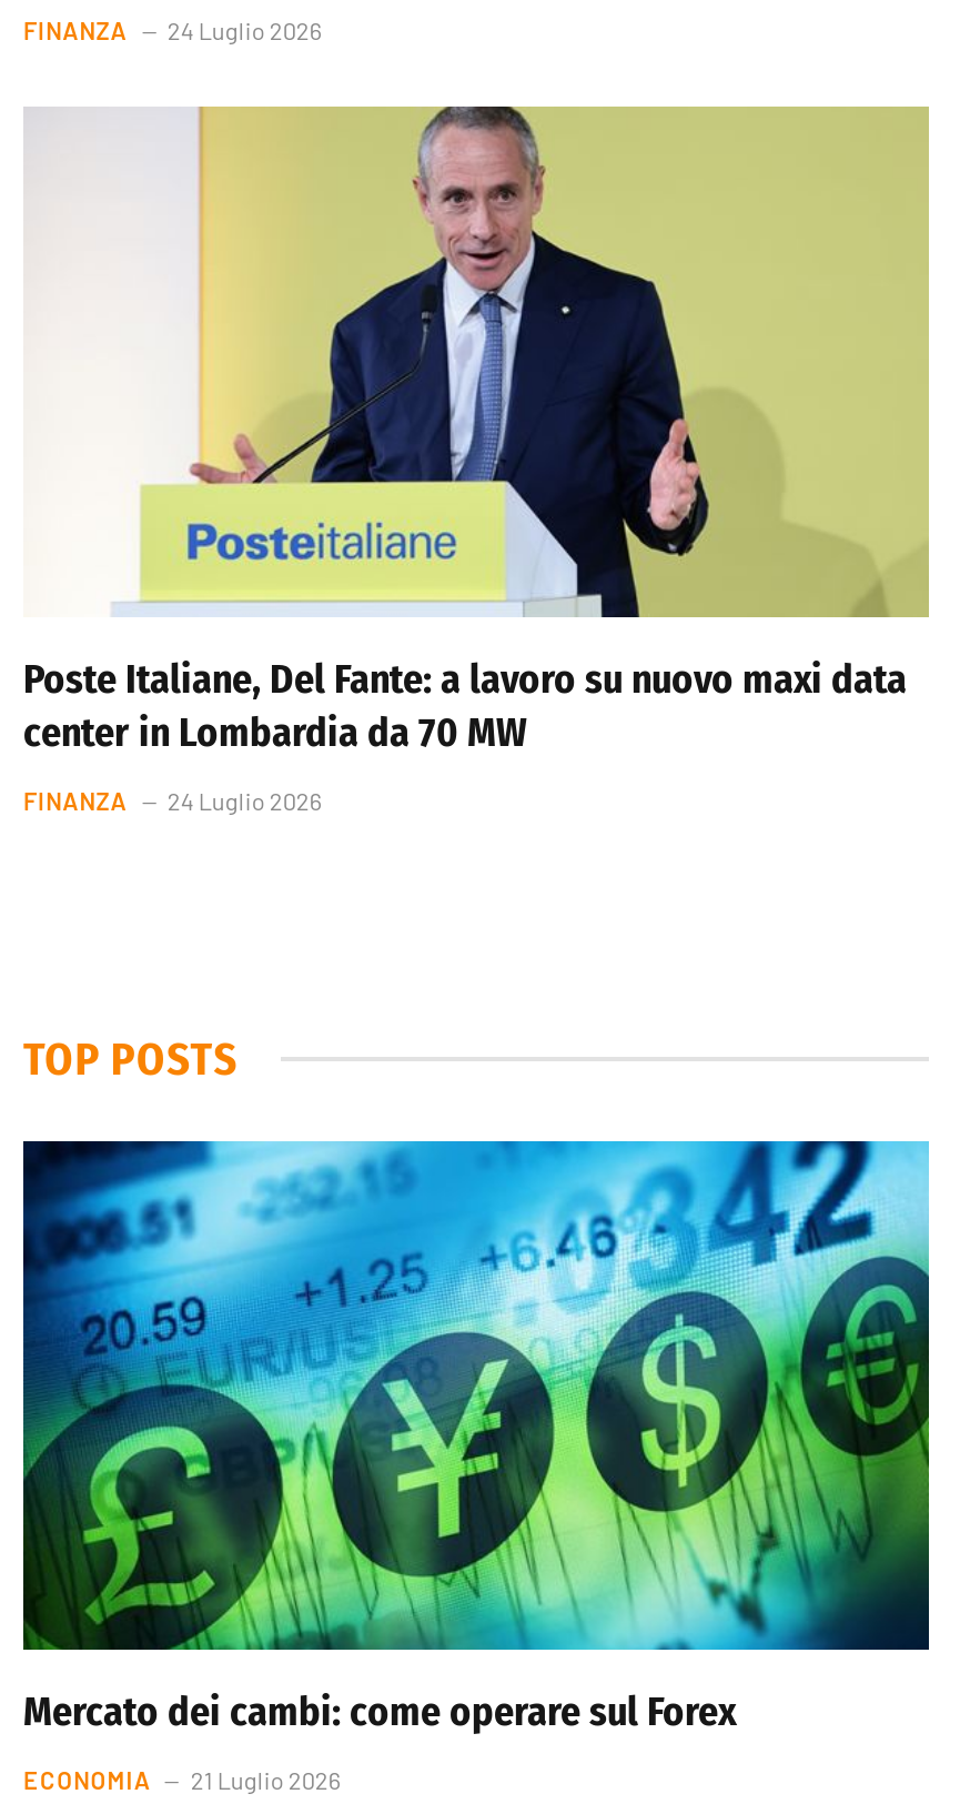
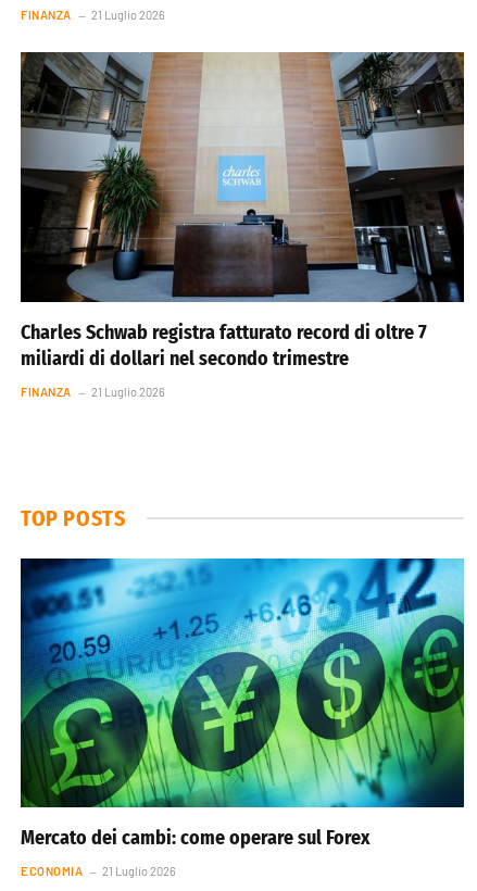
- FINANZA 24 Luglio 2026
+ FINANZA 21 Luglio 2026

- [image]
- Poste Italiane, Del Fante: a lavoro su nuovo maxi data
- center in Lombardia da 70 MW
+ [image]
+ Charles Schwab registra fatturato record di oltre 7
+ miliardi di dollari nel secondo trimestre

- FINANZA 24 Luglio 2026
+ FINANZA 21 Luglio 2026
